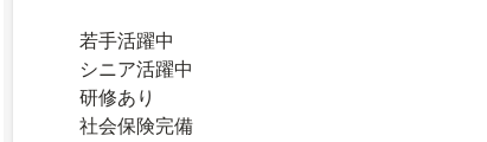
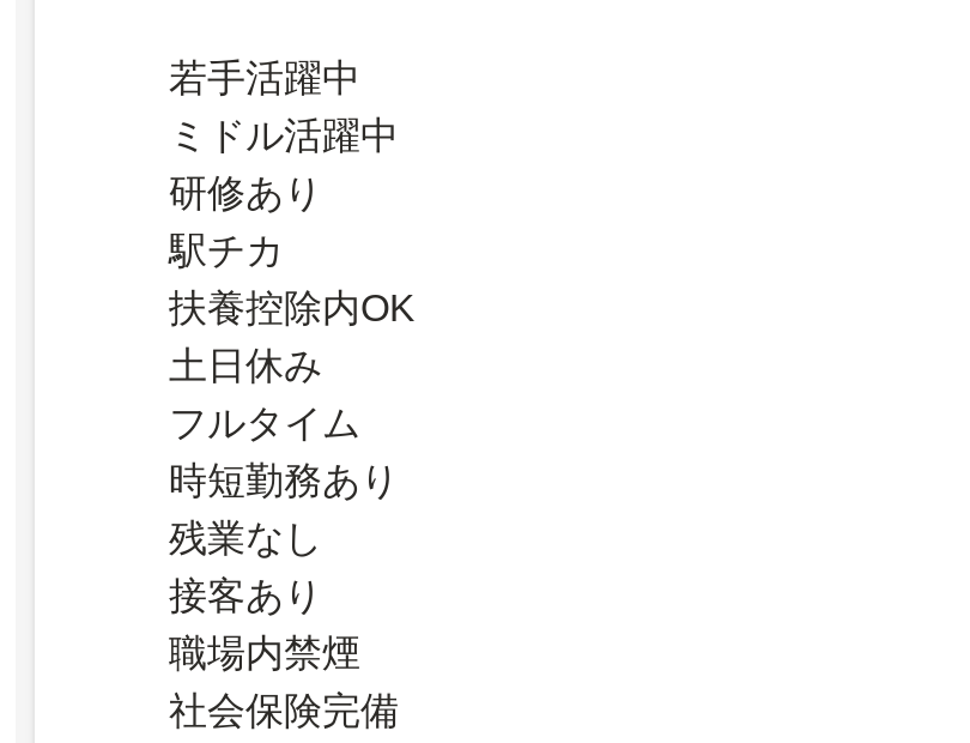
- シニア活躍中
+ ミドル活躍中

+ 駅チカ
+ 扶養控除内OK
+ 土日休み
+ フルタイム
+ 時短勤務あり
+ 残業なし
+ 接客あり
+ 職場内禁煙
